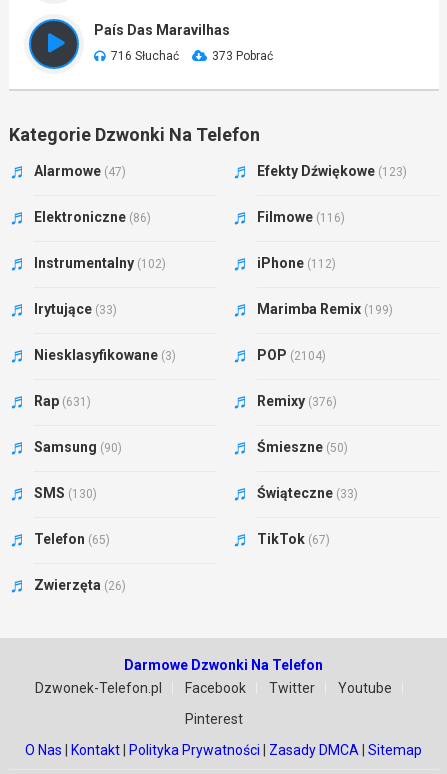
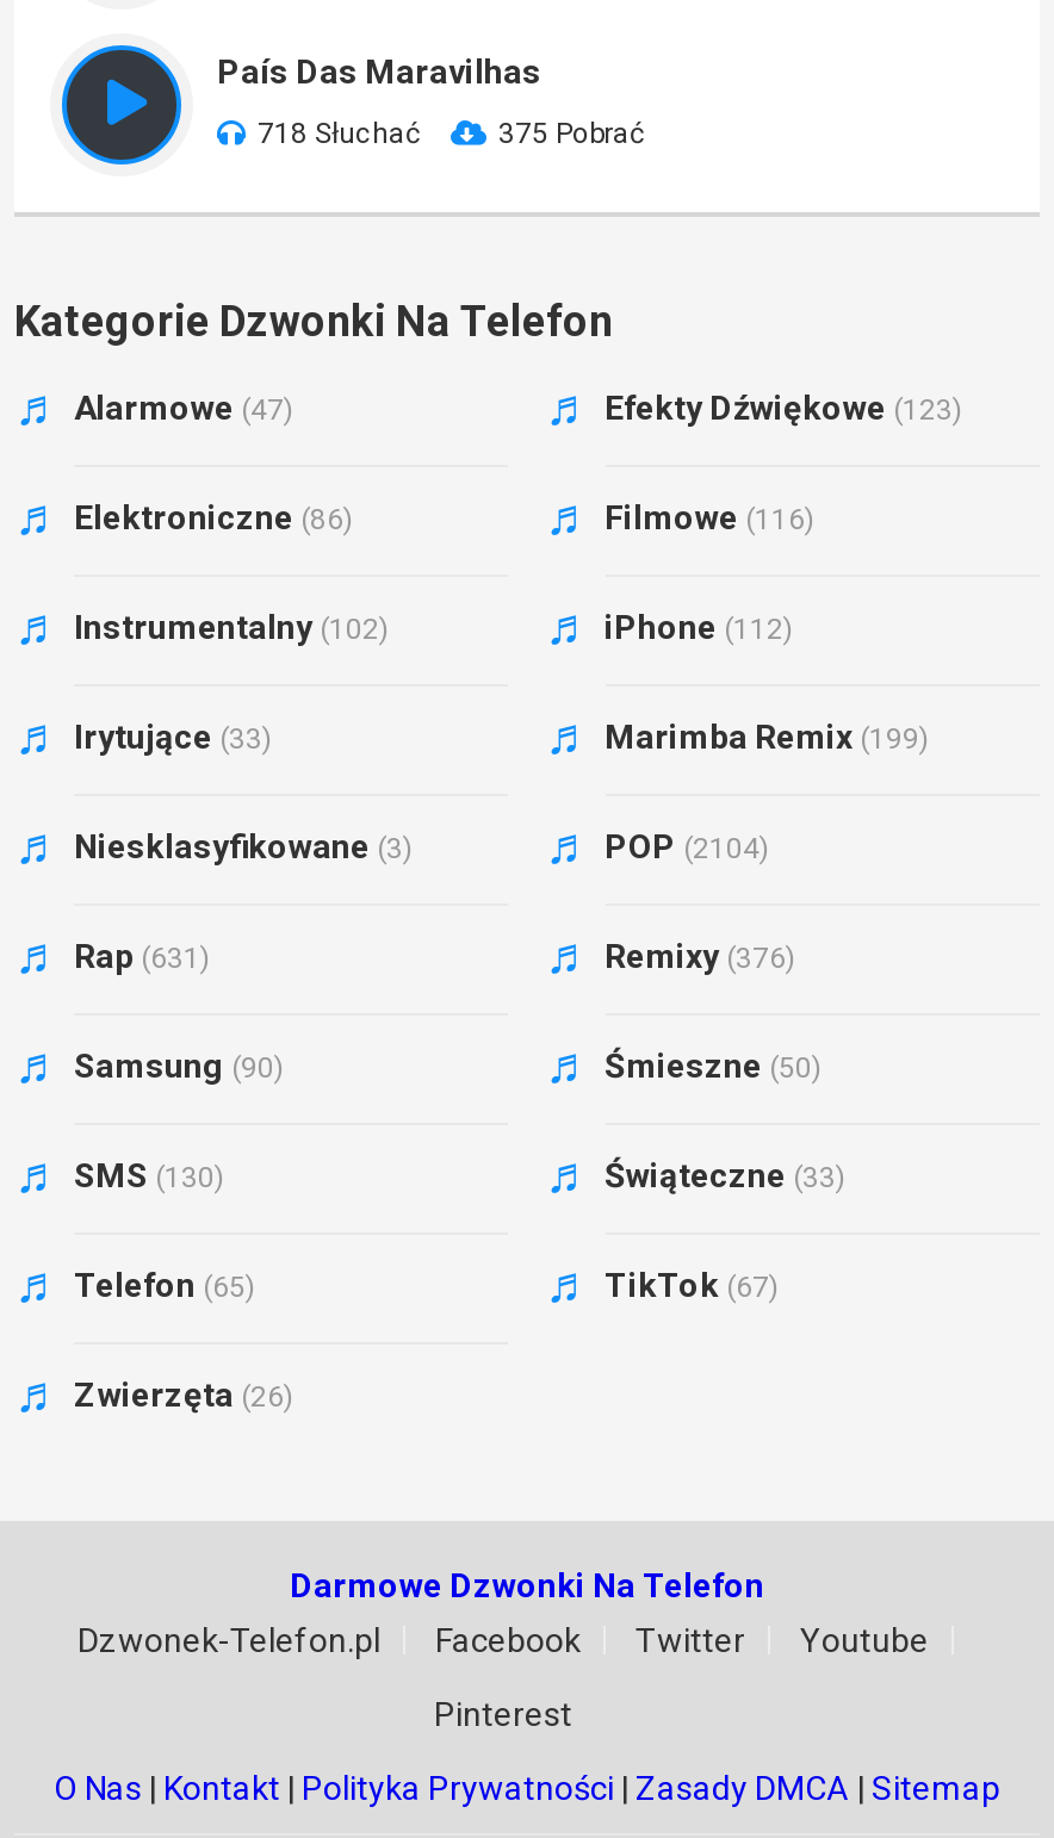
- 716 Słuchać
+ 718 Słuchać

- 373 Pobrać
+ 375 Pobrać
